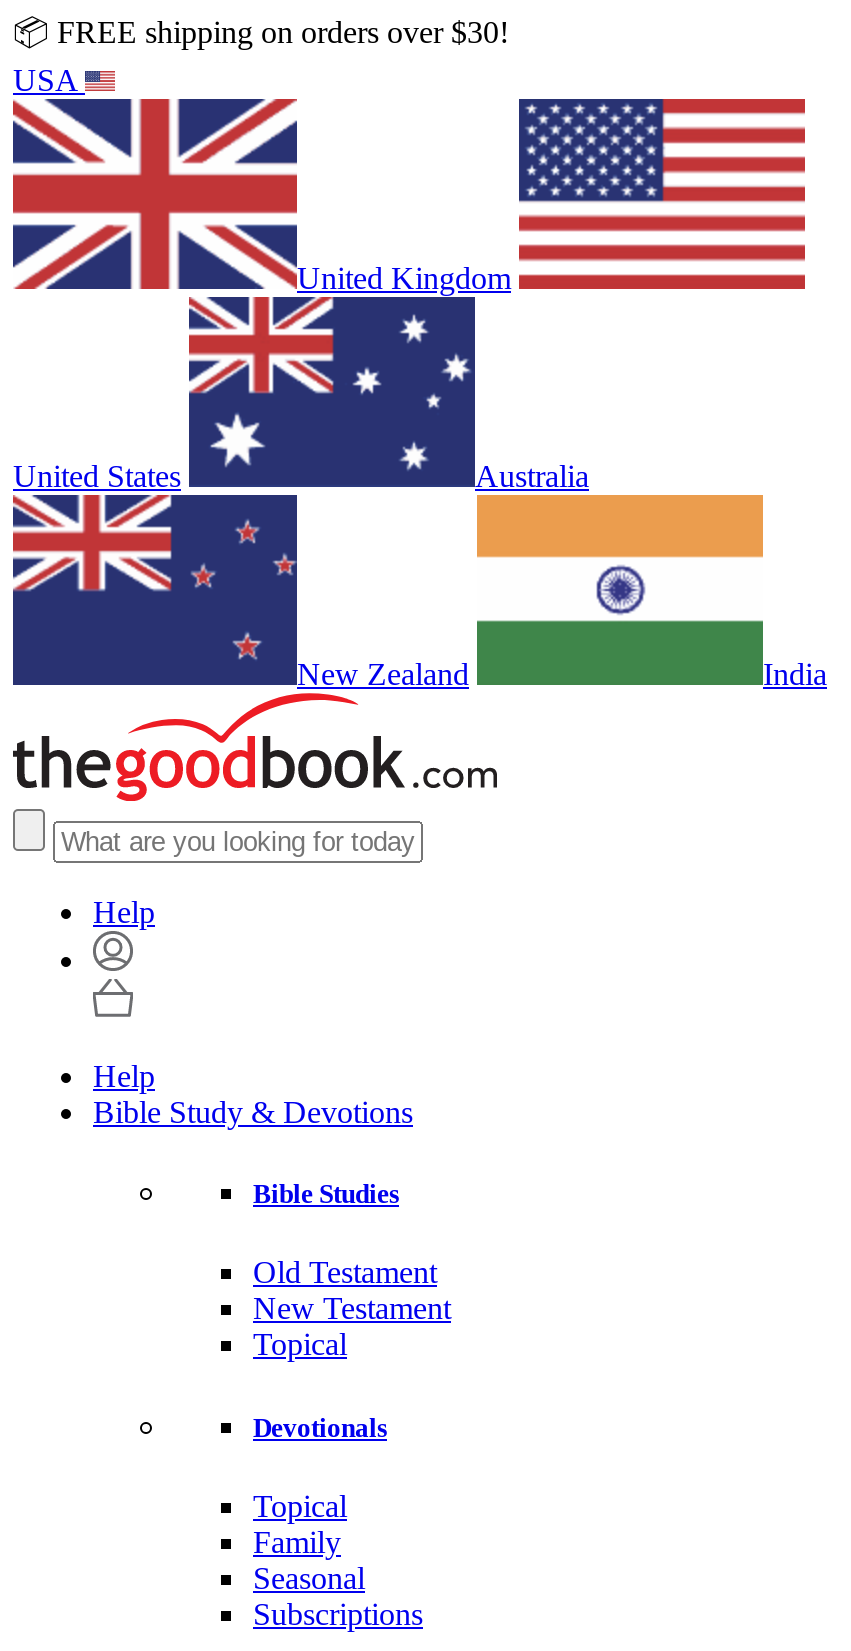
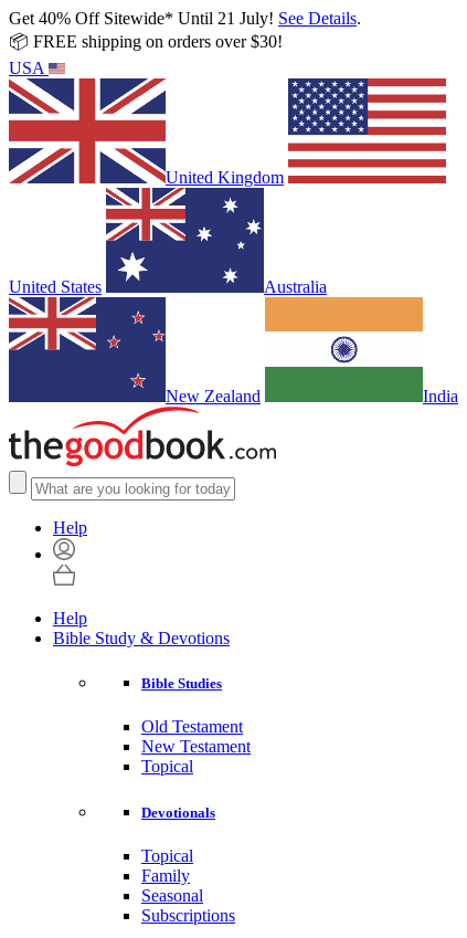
+ Get 40% Off Sitewide* Until 21 July! See Details.
